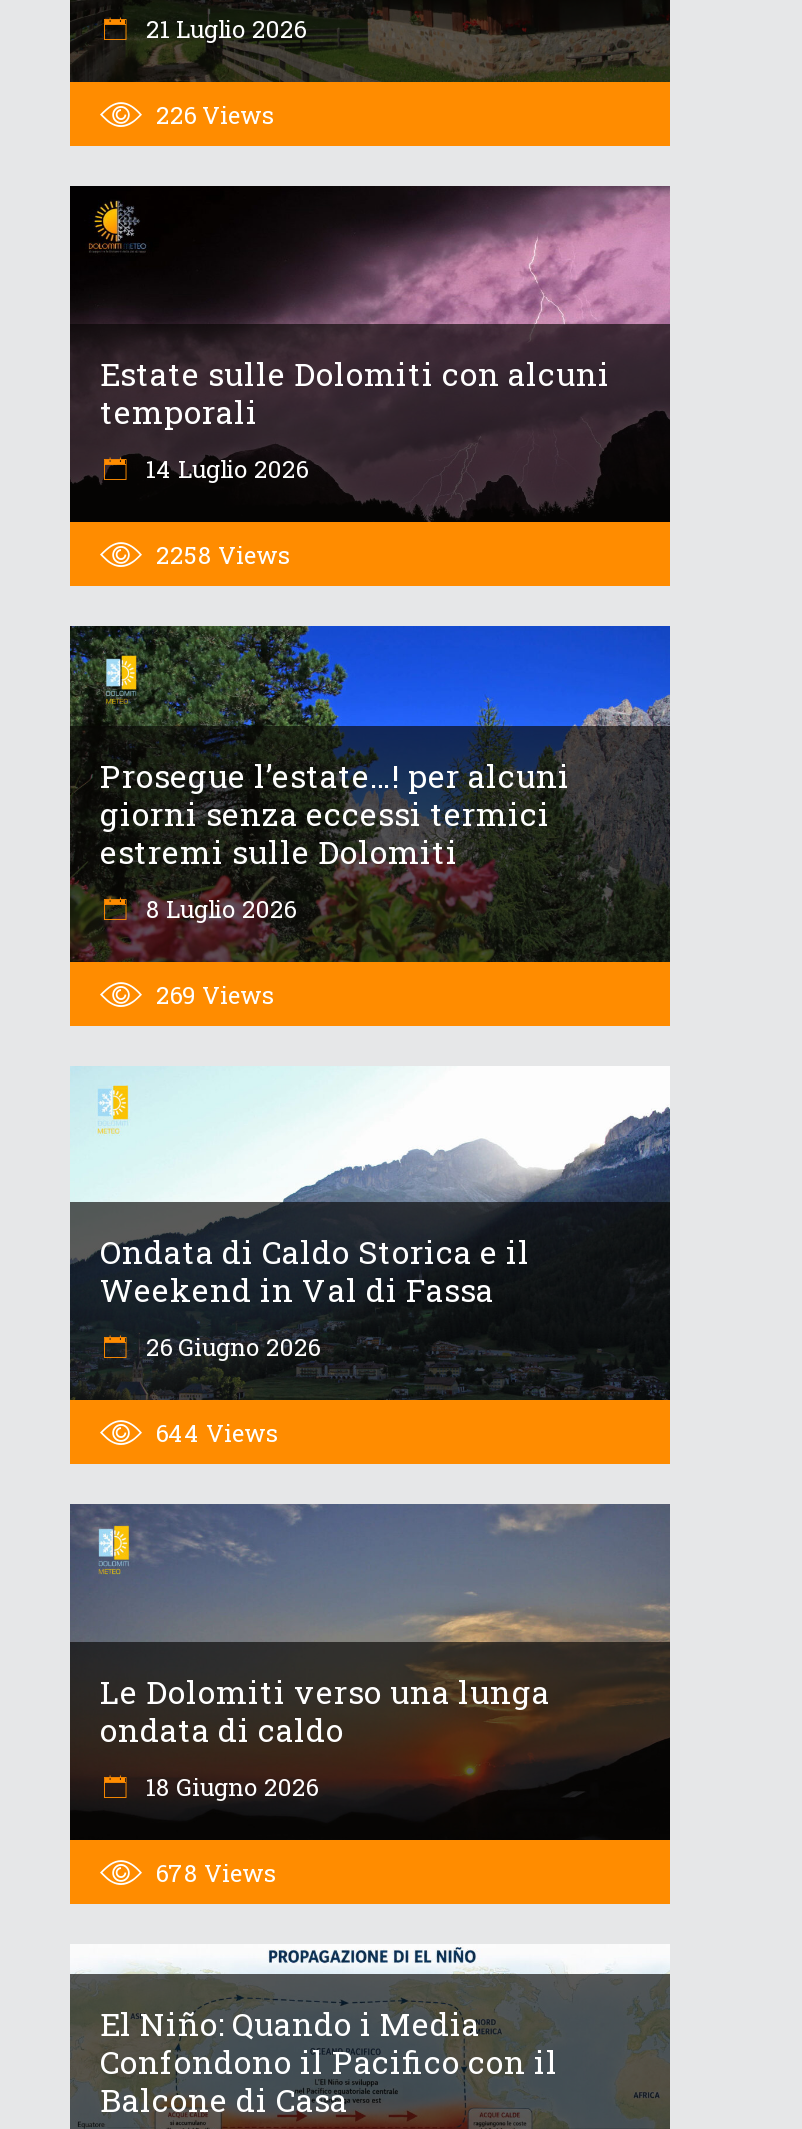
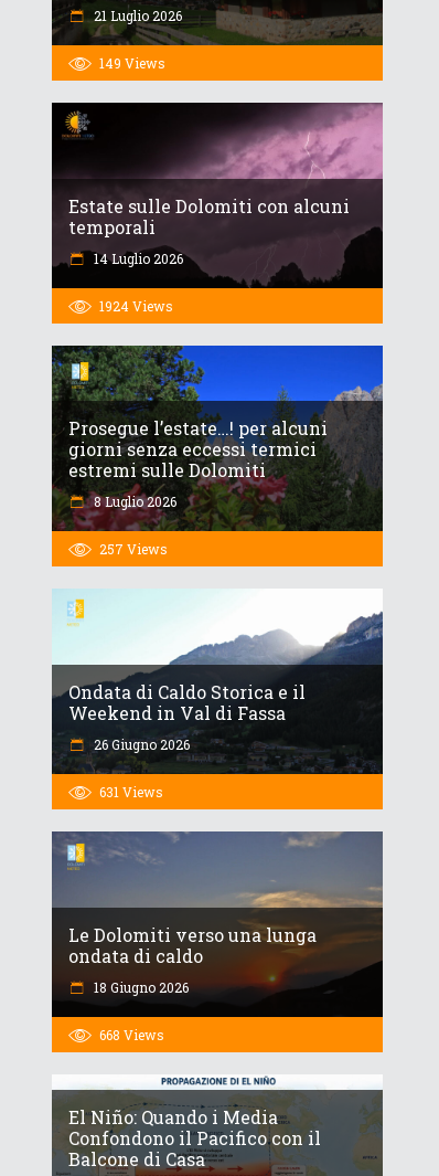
- 226 Views
+ 149 Views

- 2258 Views
+ 1924 Views

- 269 Views
+ 257 Views

- 644 Views
+ 631 Views

- 678 Views
+ 668 Views
